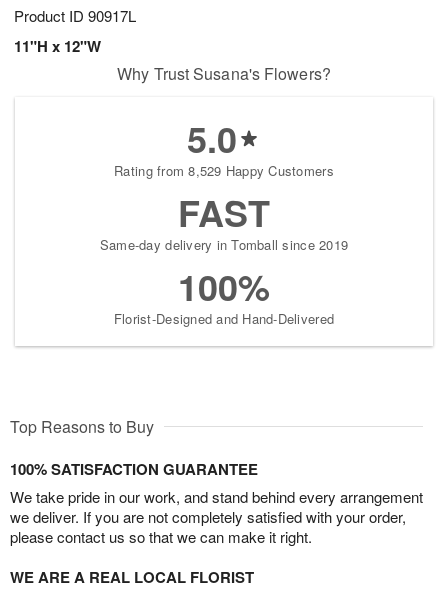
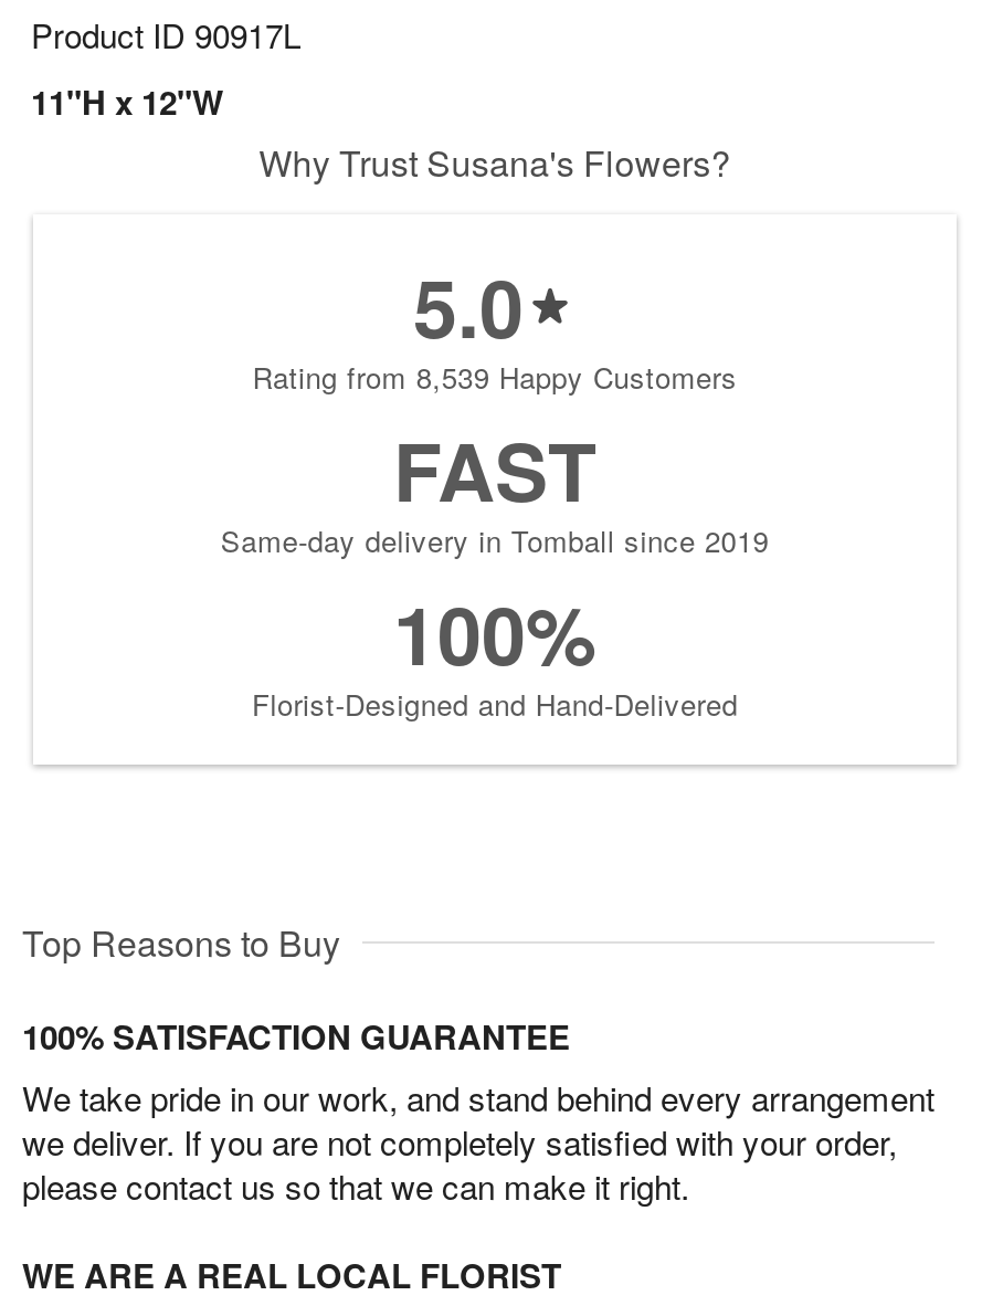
- Rating from 8,529 Happy Customers
+ Rating from 8,539 Happy Customers
